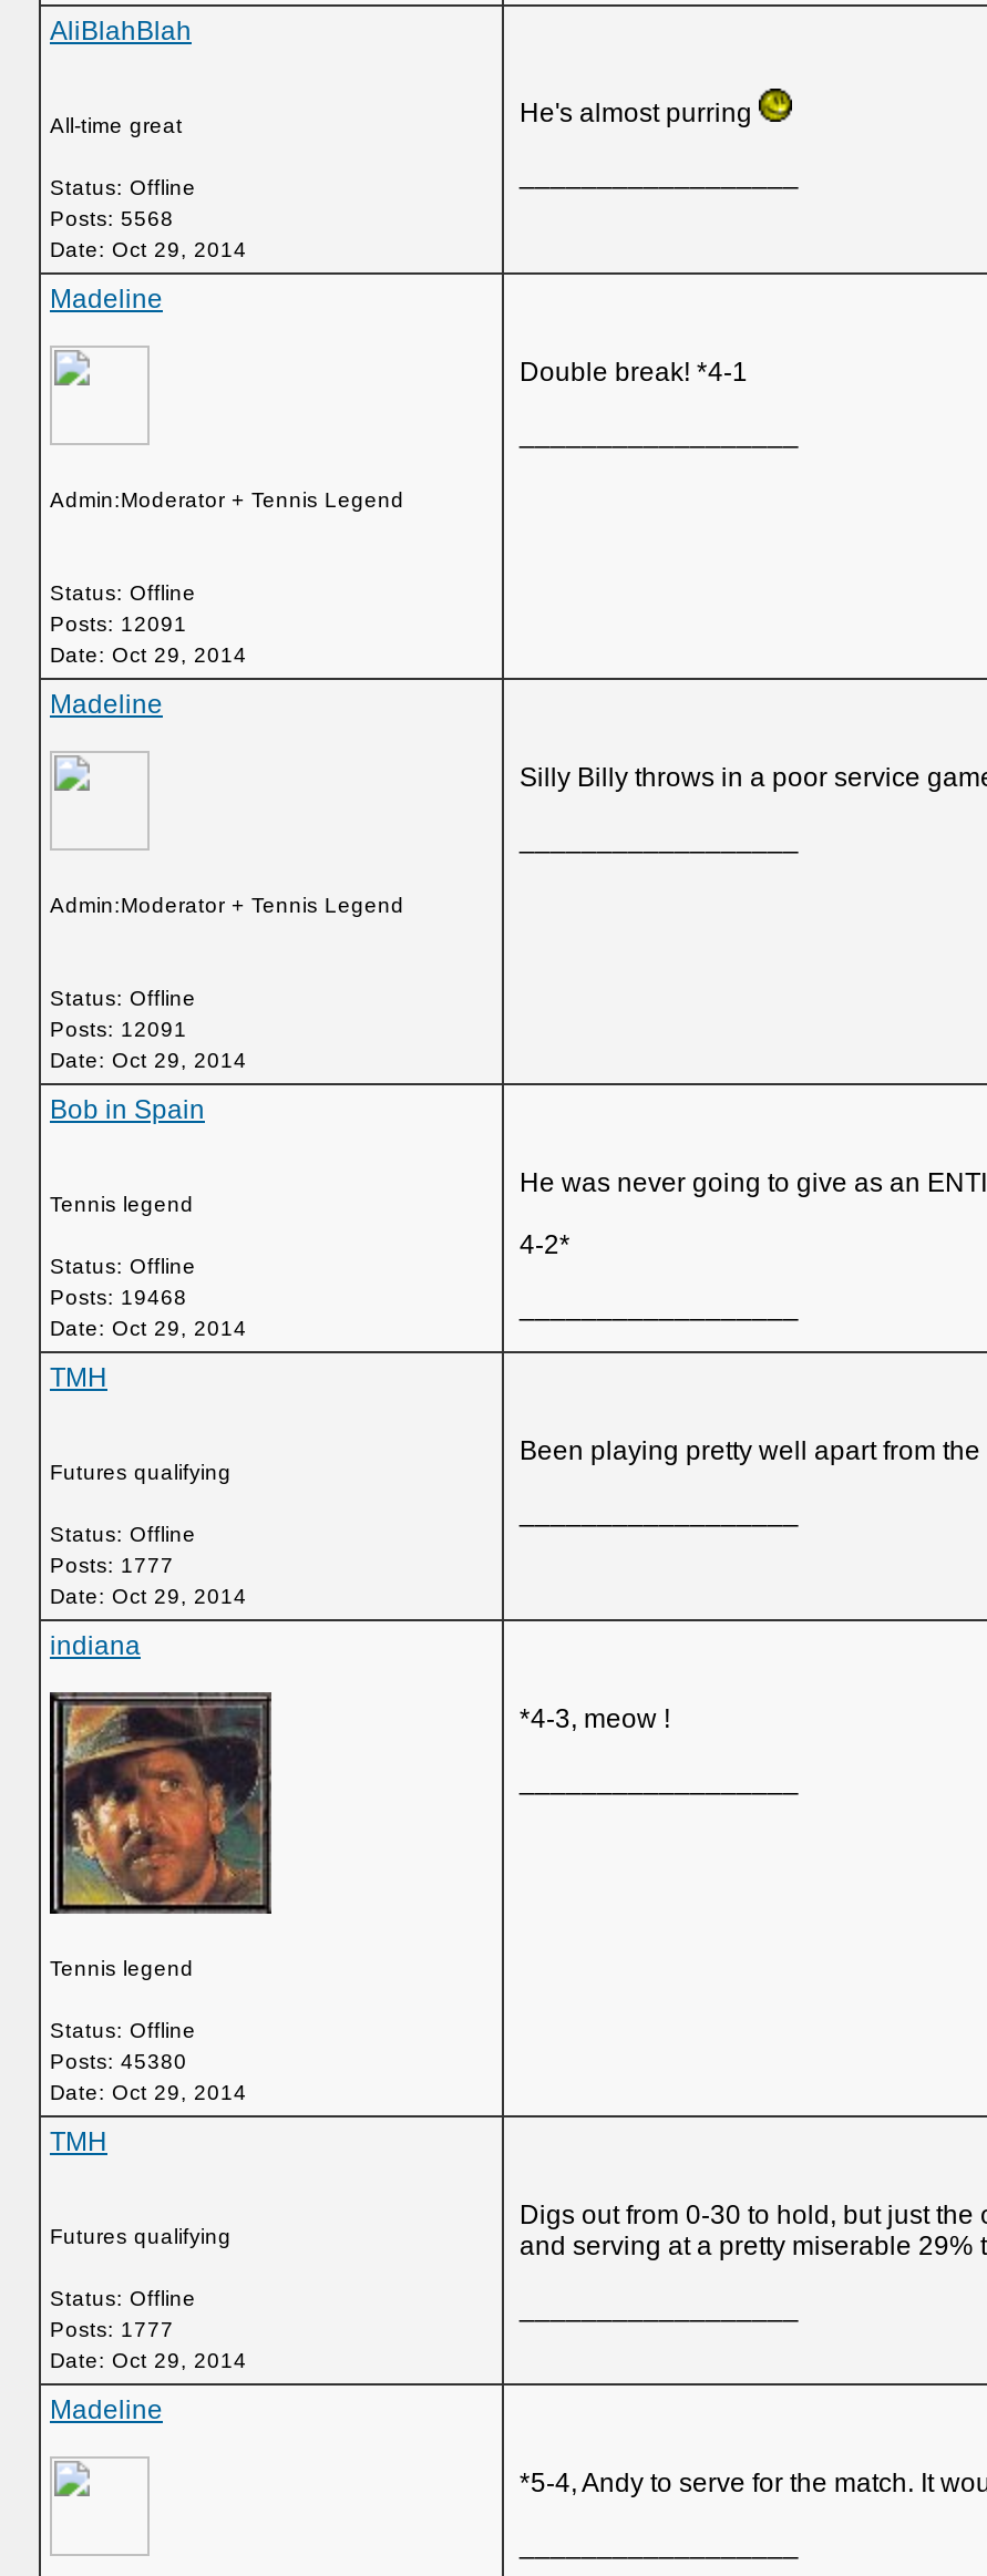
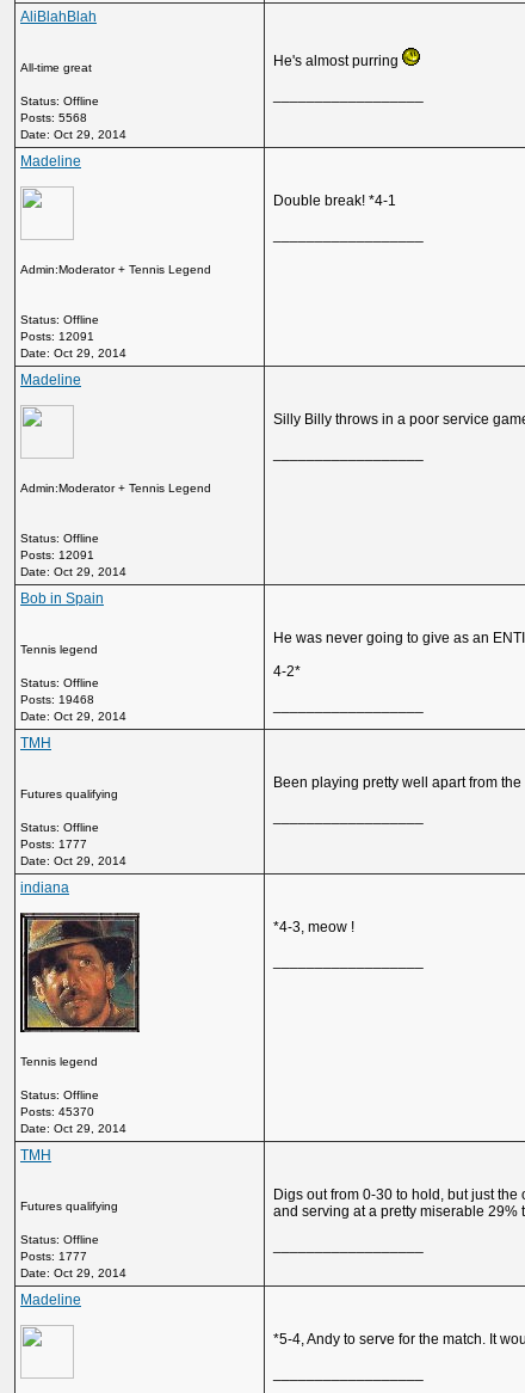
- Posts: 45380
+ Posts: 45370
